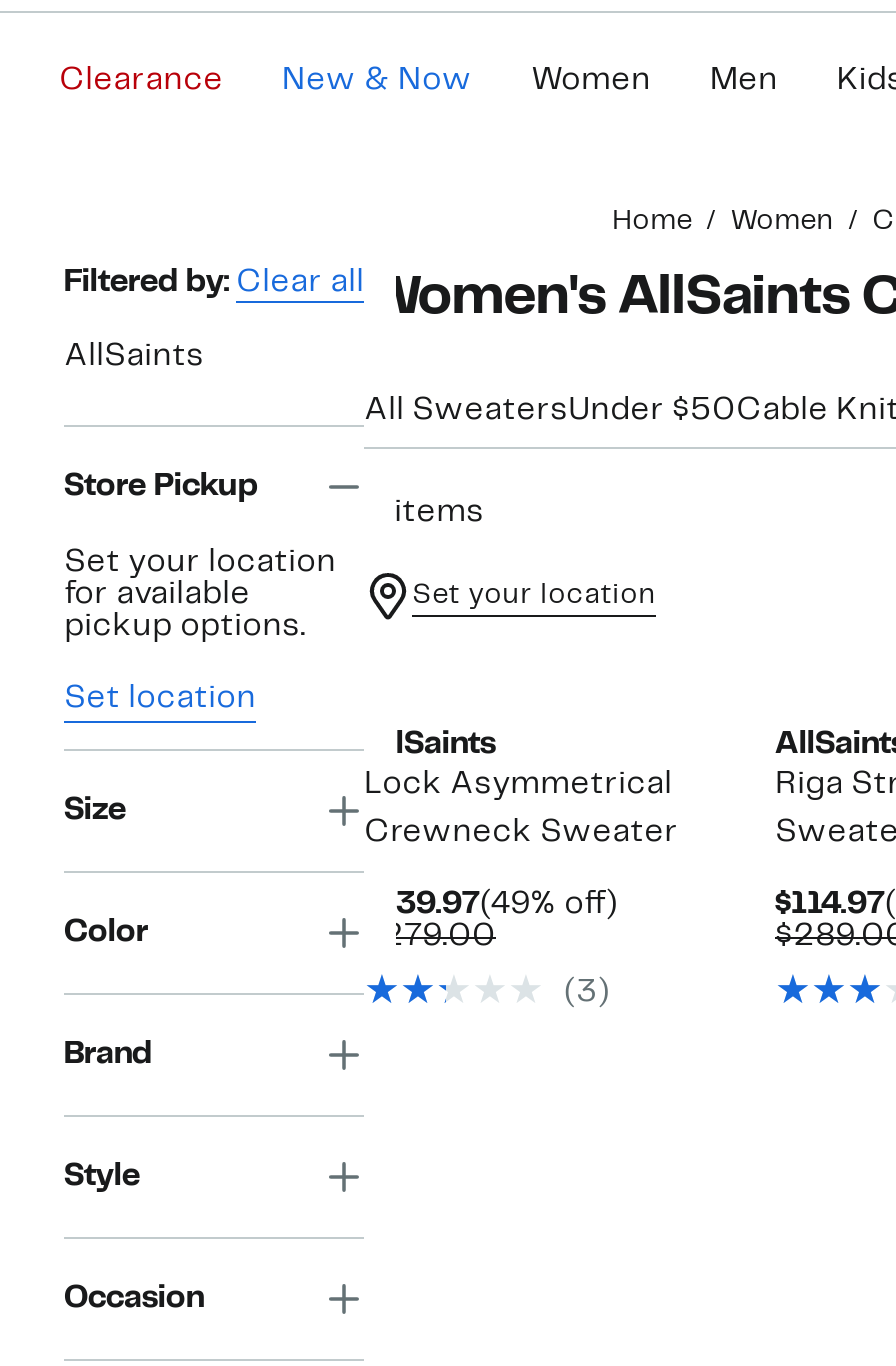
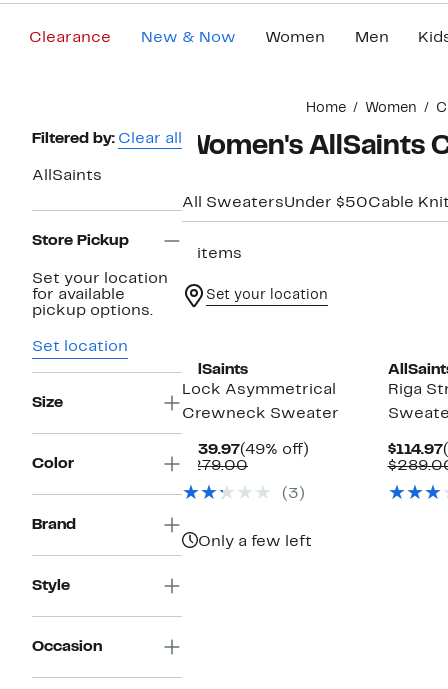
+ Only a few left
